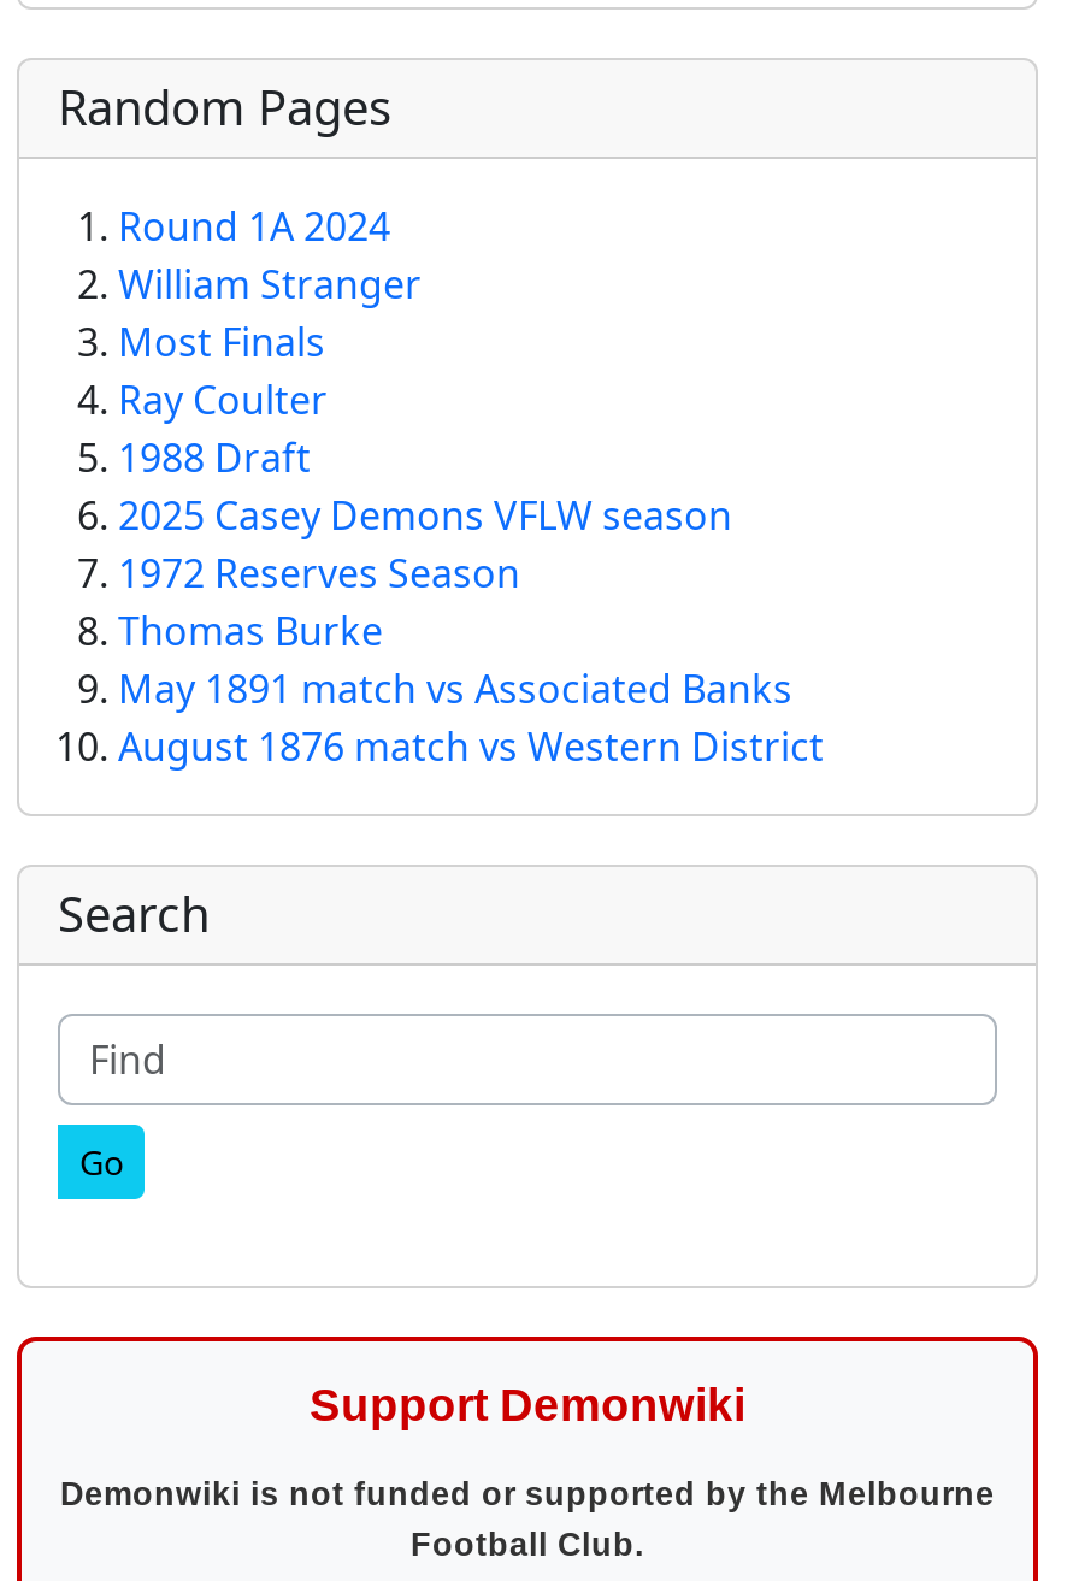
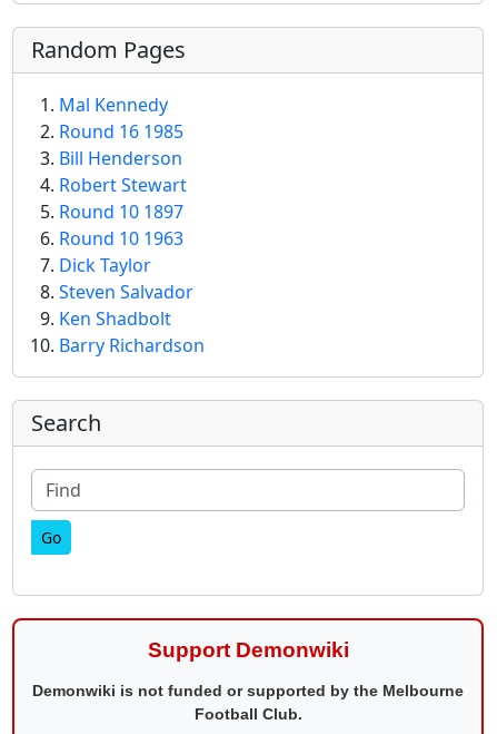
- Round 1A 2024
- William Stranger
- Most Finals
- Ray Coulter
- 1988 Draft
- 2025 Casey Demons VFLW season
- 1972 Reserves Season
- Thomas Burke
- May 1891 match vs Associated Banks
- August 1876 match vs Western District
+ Mal Kennedy
+ Round 16 1985
+ Bill Henderson
+ Robert Stewart
+ Round 10 1897
+ Round 10 1963
+ Dick Taylor
+ Steven Salvador
+ Ken Shadbolt
+ Barry Richardson
